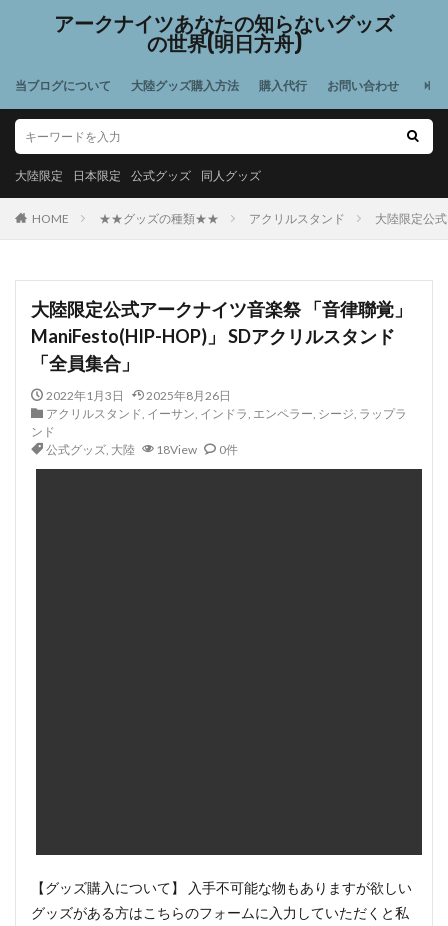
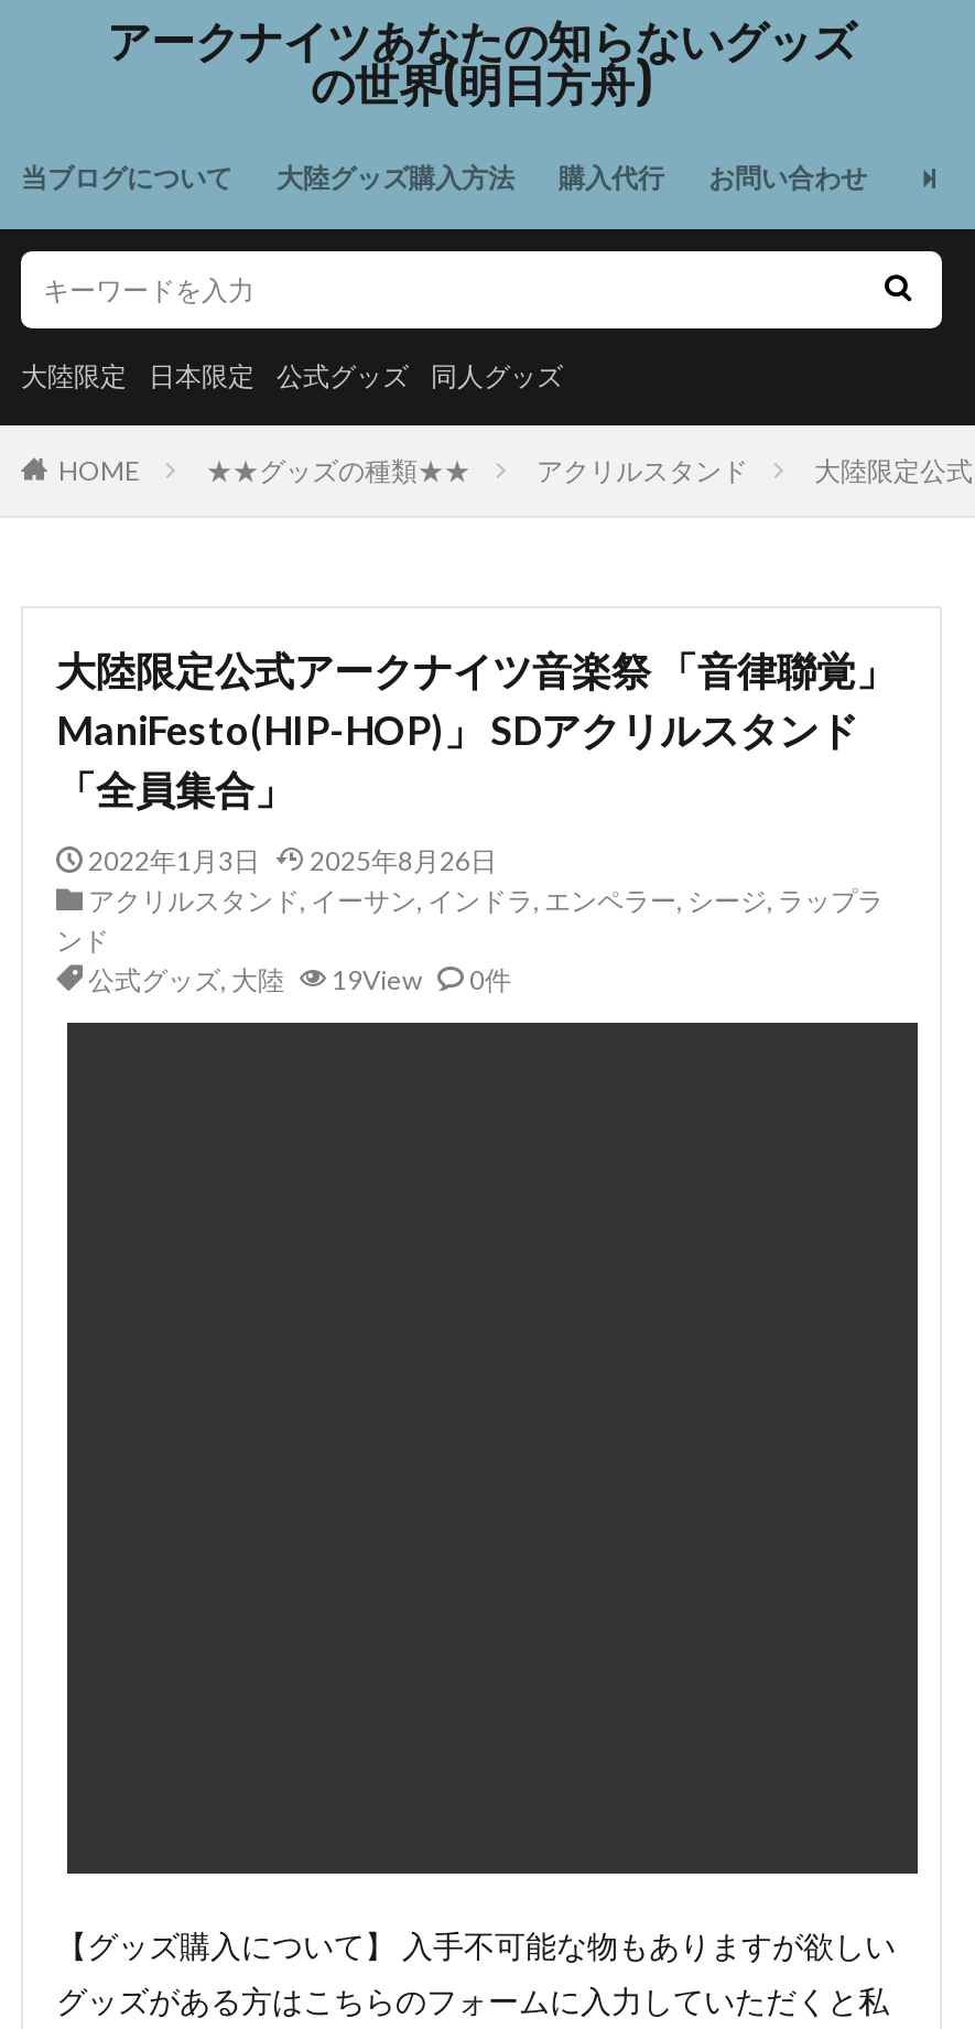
- 公式グッズ,大陸 18View 0件
+ 公式グッズ,大陸 19View 0件
